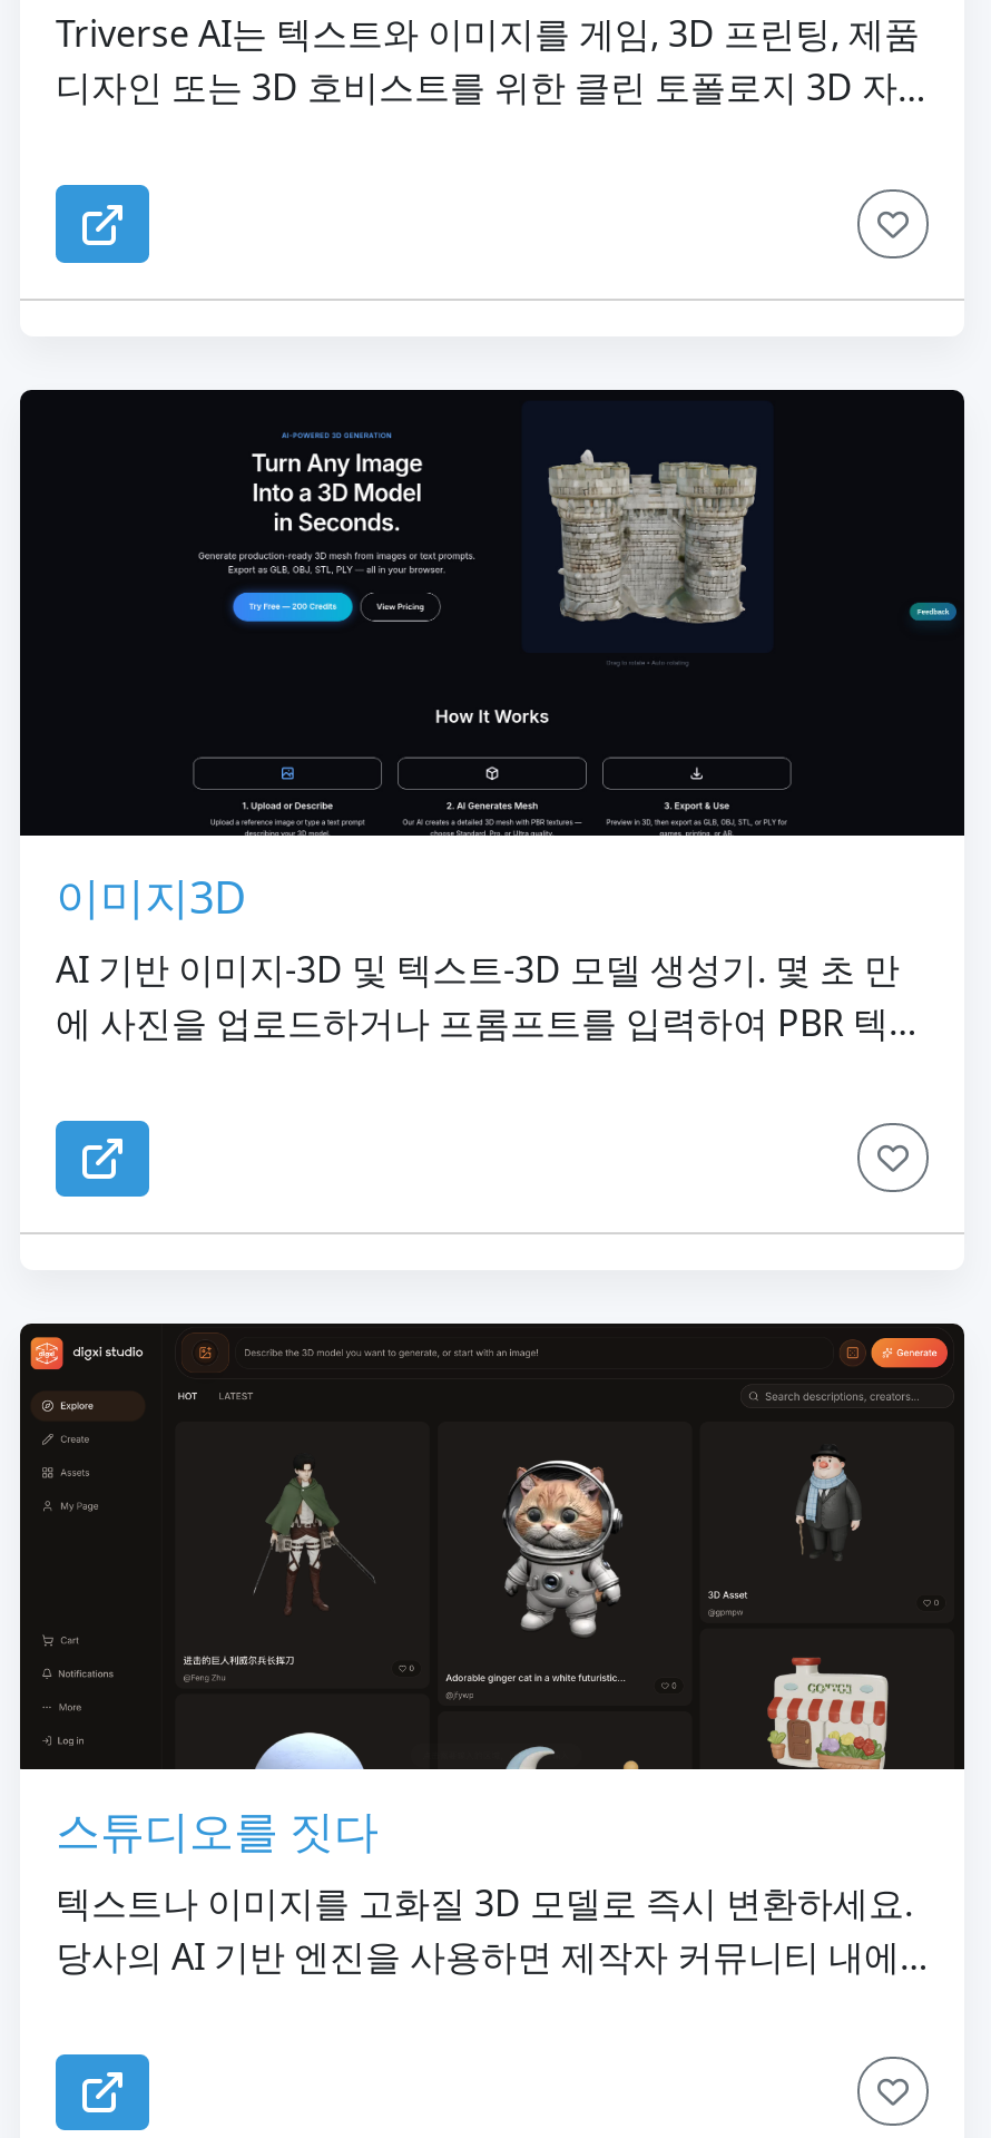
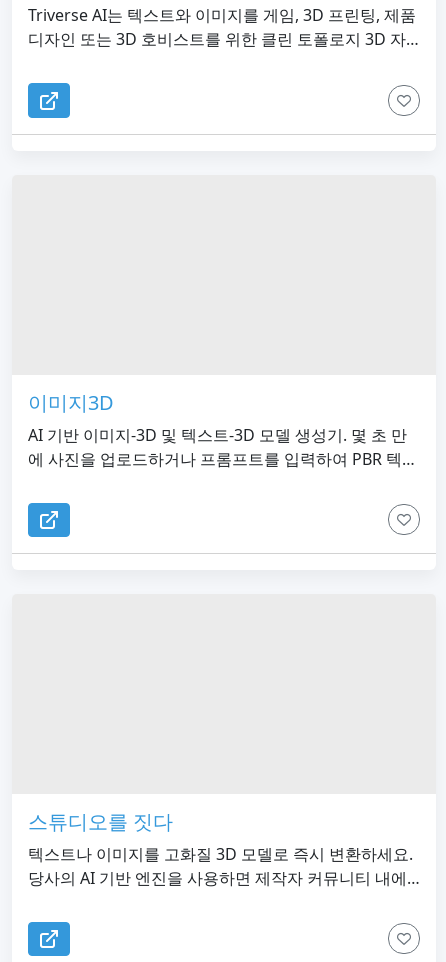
- [image]

- [image]
